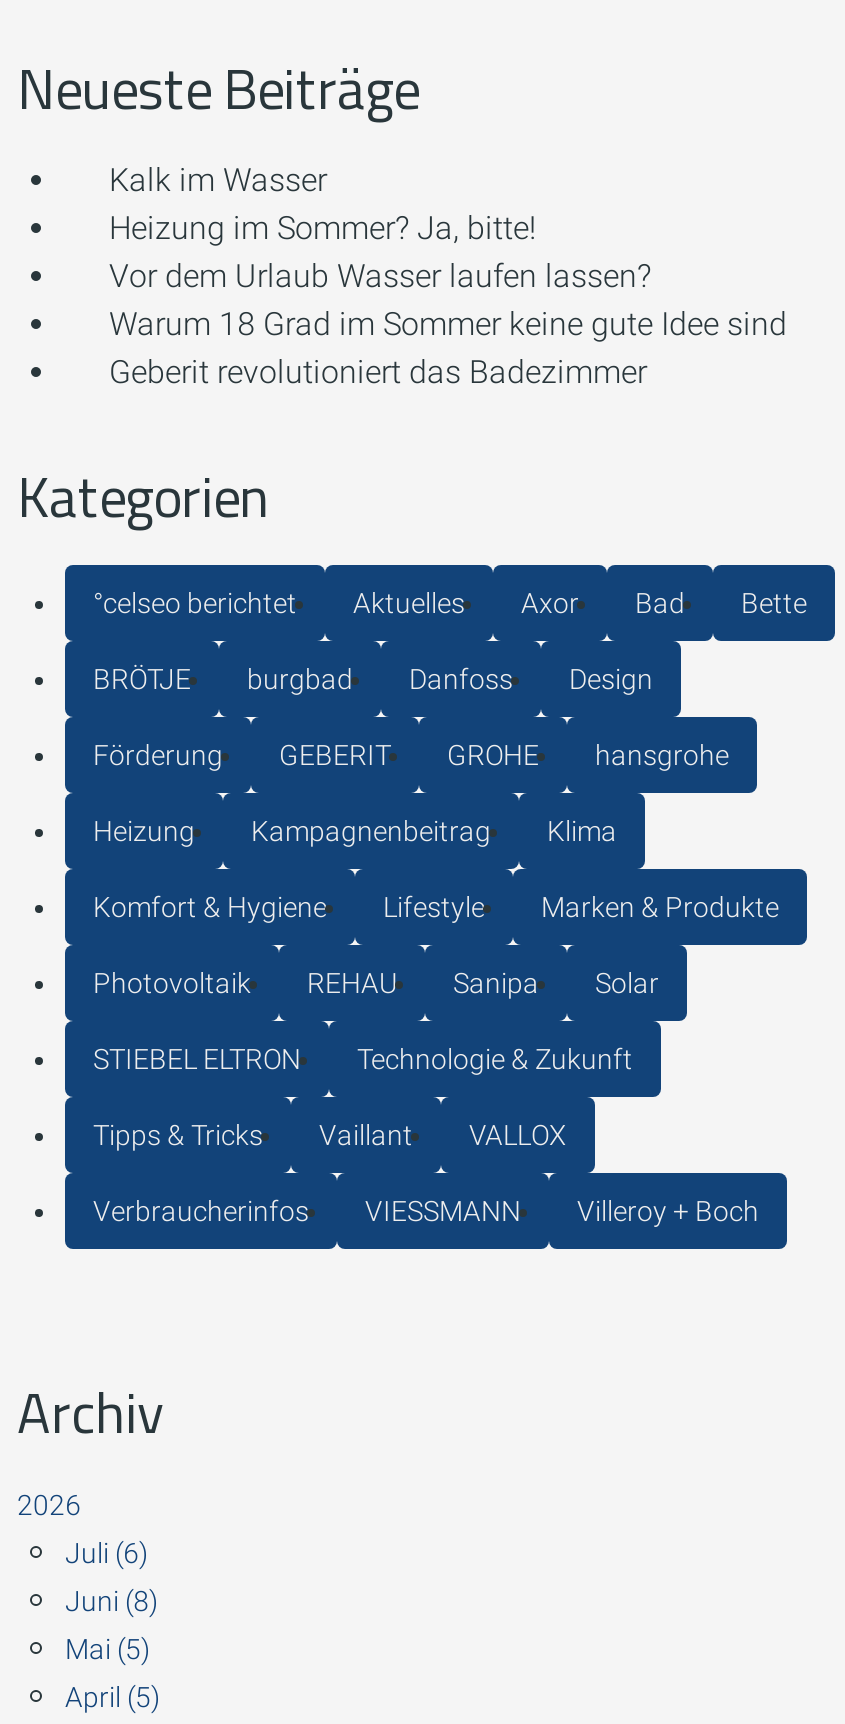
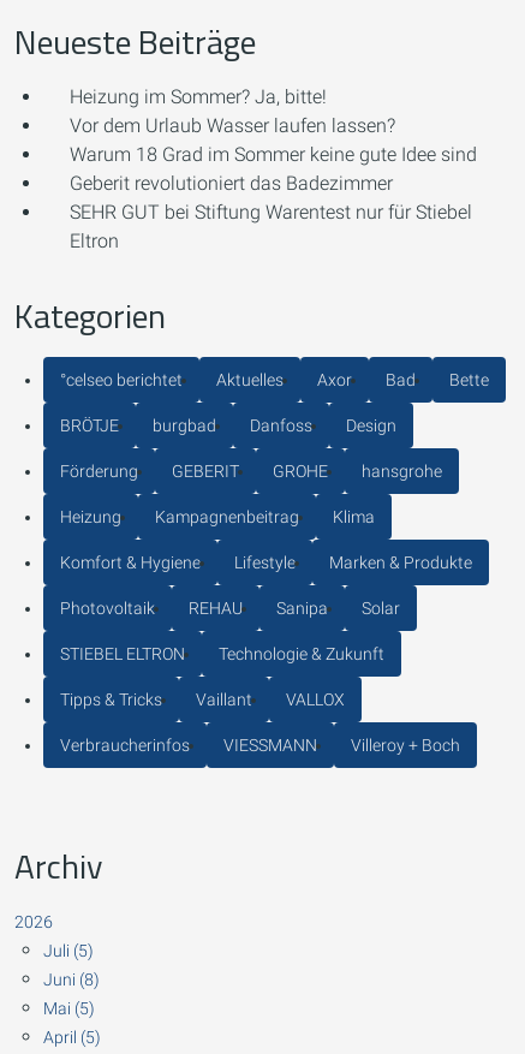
- Kalk im Wasser

moved up: Heizung im Sommer? Ja, bitte! | Vor dem Urlaub Wasser laufen lassen? | Warum 18 Grad im Sommer keine gute Idee sind | Geberit revolutioniert das Badezimmer

+ SEHR GUT bei Stiftung Warentest nur für Stiebel
+ Eltron

- Juli (6)
+ Juli (5)
